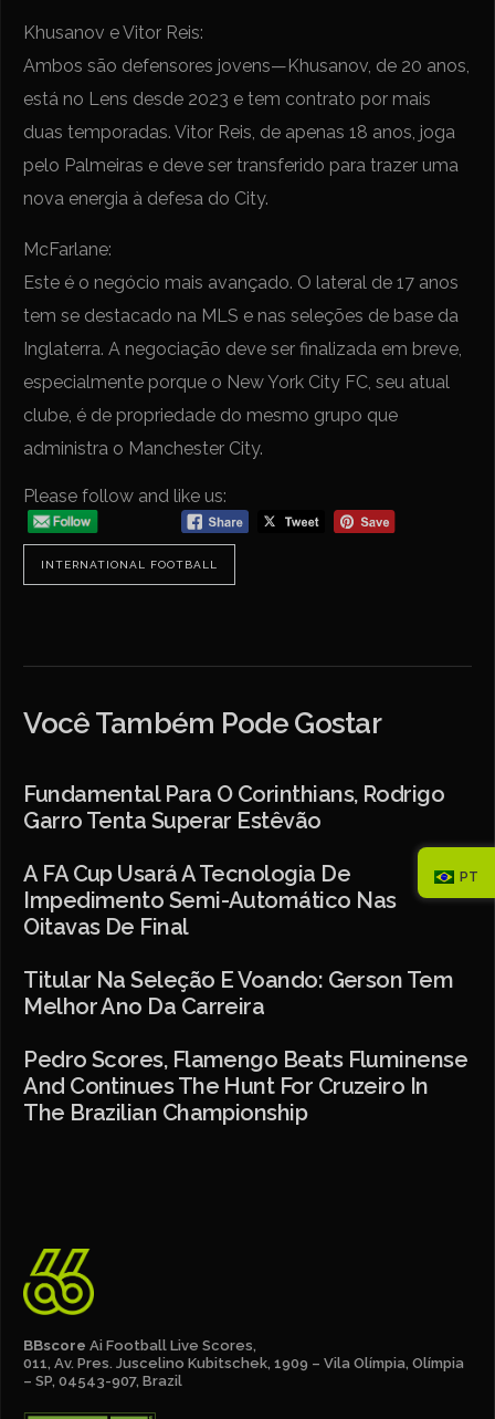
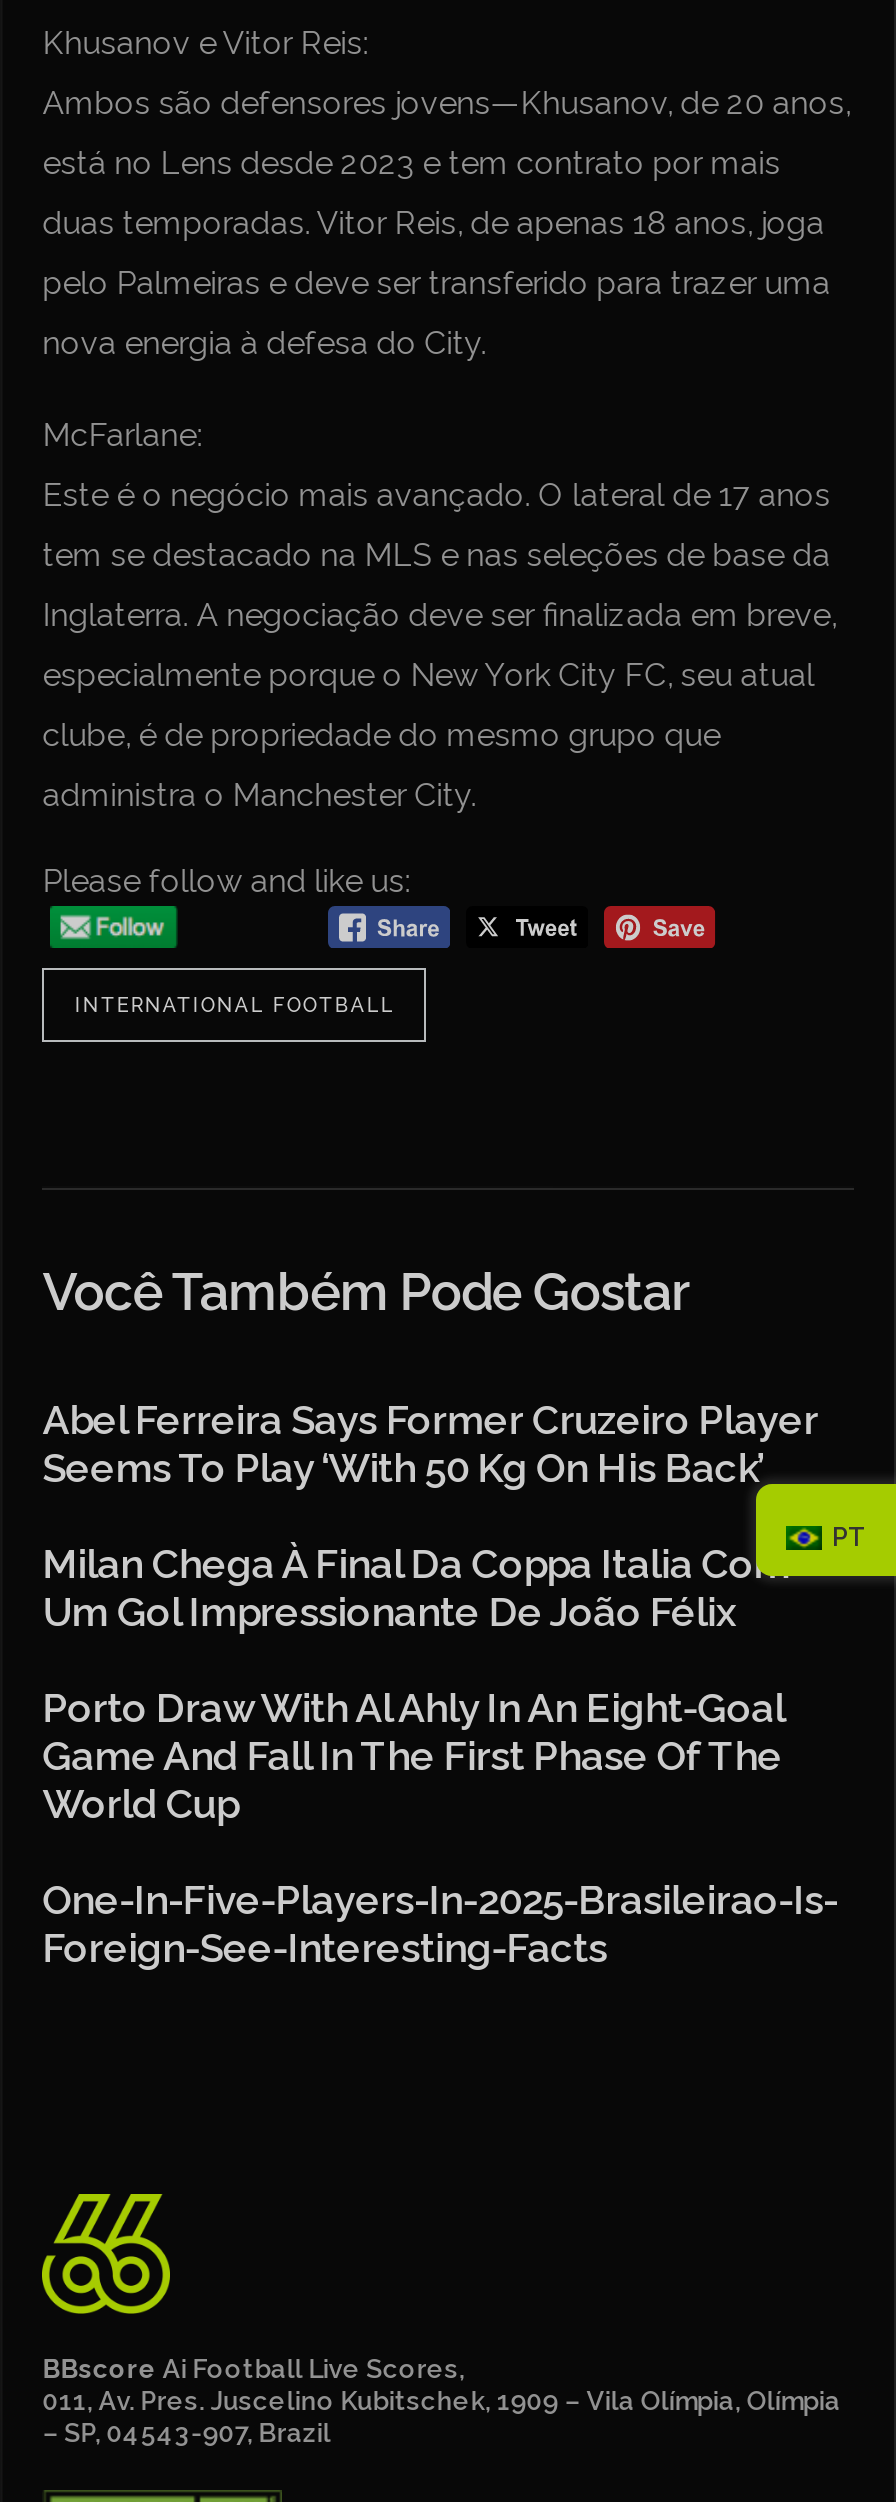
- Fundamental Para O Corinthians, Rodrigo
- Garro Tenta Superar Estêvão
+ Abel Ferreira Says Former Cruzeiro Player
+ Seems To Play ‘with 50 Kg On His Back’

- A FA Cup Usará A Tecnologia De
- Impedimento Semi-Automático Nas
- Oitavas De Final
+ Milan Chega À Final Da Coppa Italia Com
+ Um Gol Impressionante De João Félix

- Titular Na Seleção E Voando: Gerson Tem
- Melhor Ano Da Carreira
+ Porto Draw With Al Ahly In An Eight-Goal
+ Game And Fall In The First Phase Of The
+ World Cup

- Pedro Scores, Flamengo Beats Fluminense
- And Continues The Hunt For Cruzeiro In
- The Brazilian Championship
+ One-In-Five-Players-In-2025-Brasileirao-Is-
+ Foreign-See-Interesting-Facts
